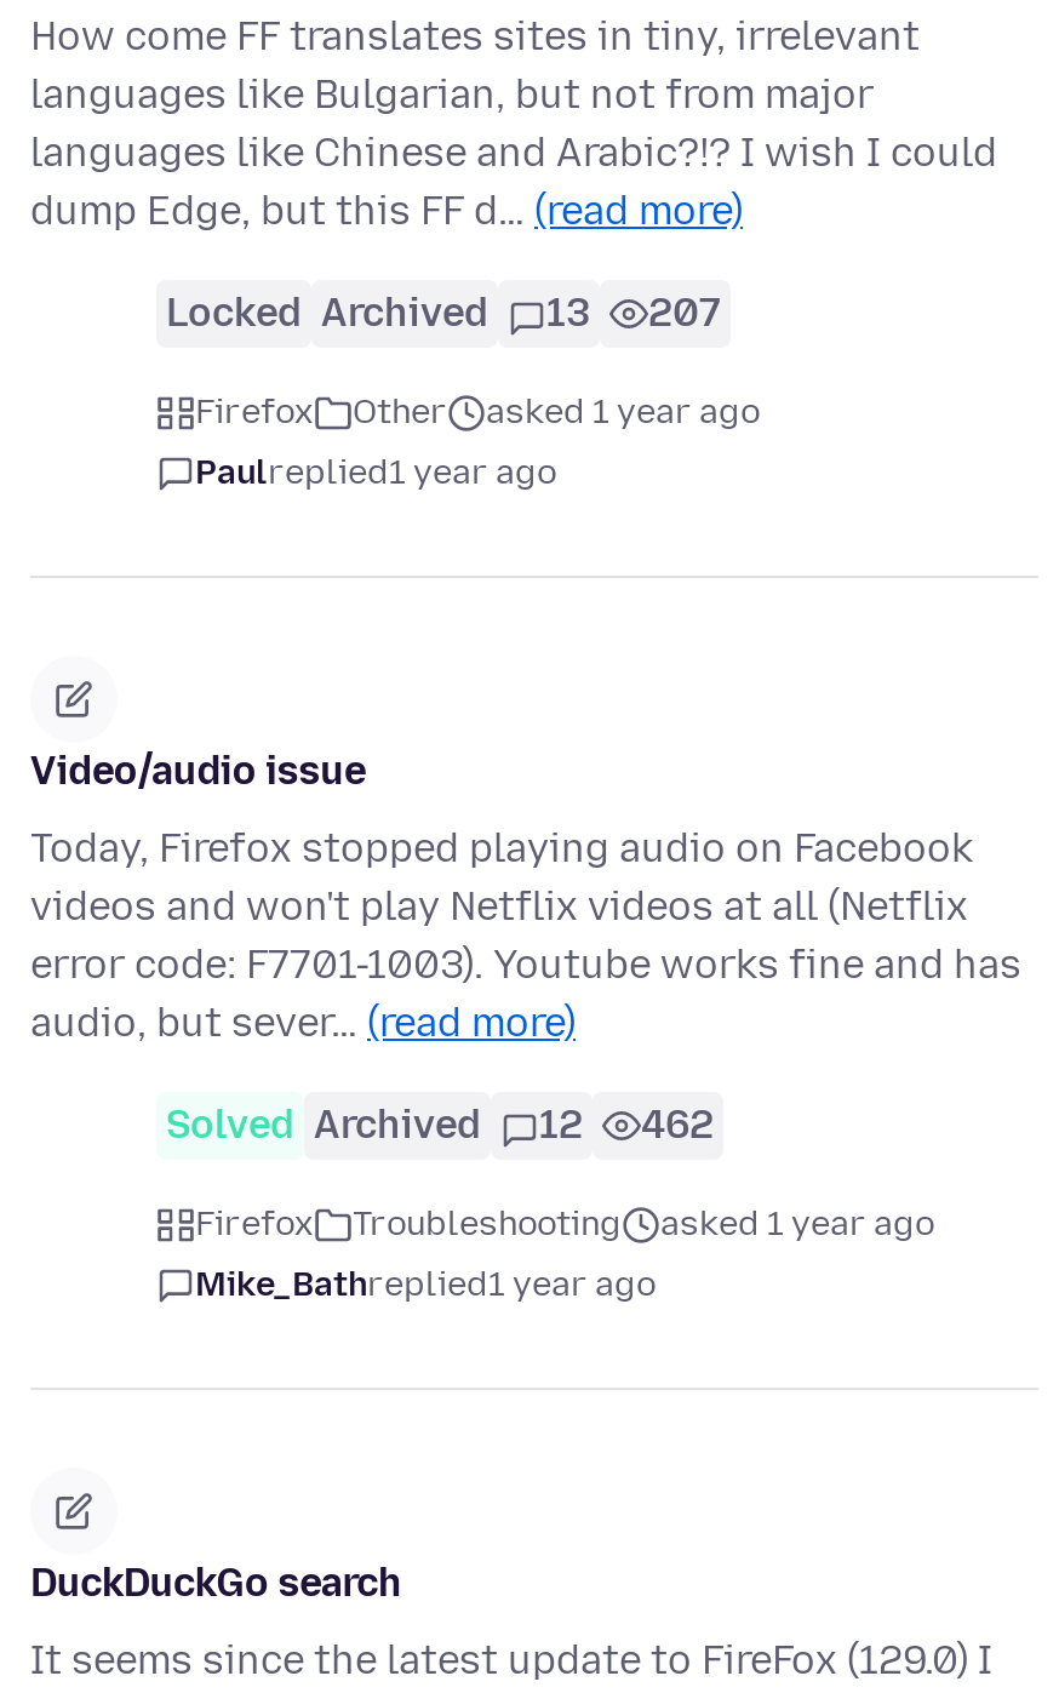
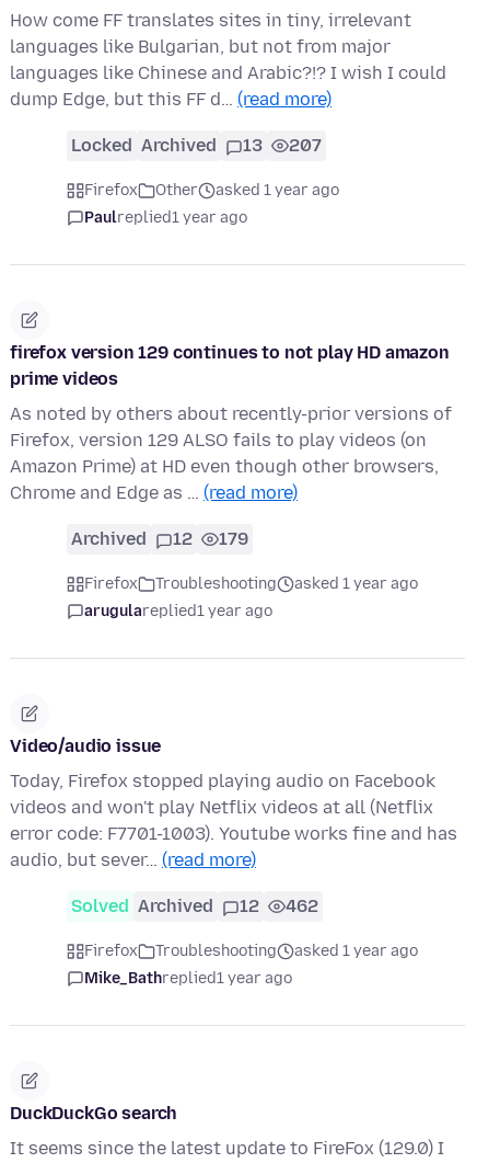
+ firefox version 129 continues to not play HD amazon
+ prime videos
+ As noted by others about recently-prior versions of
+ Firefox, version 129 ALSO fails to play videos (on
+ Amazon Prime) at HD even though other browsers,
+ Chrome and Edge as … (read more)
+ Archived
+ 12
+ 179
+ Firefox
+ Troubleshooting
+ asked 1 year ago
+ arugulareplied 1 year ago
